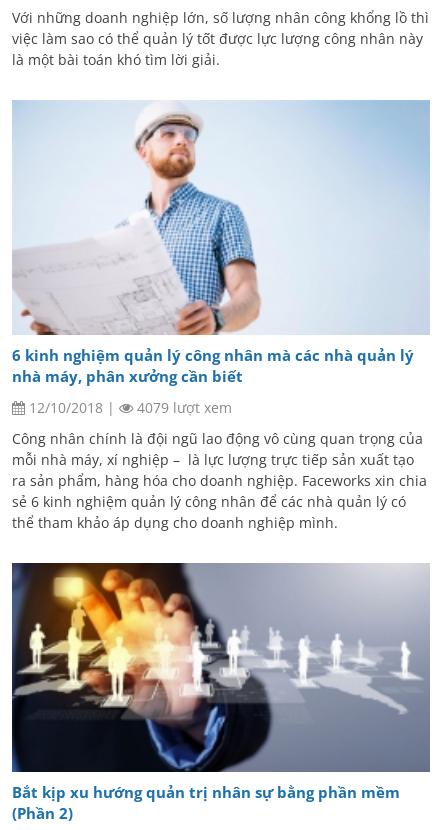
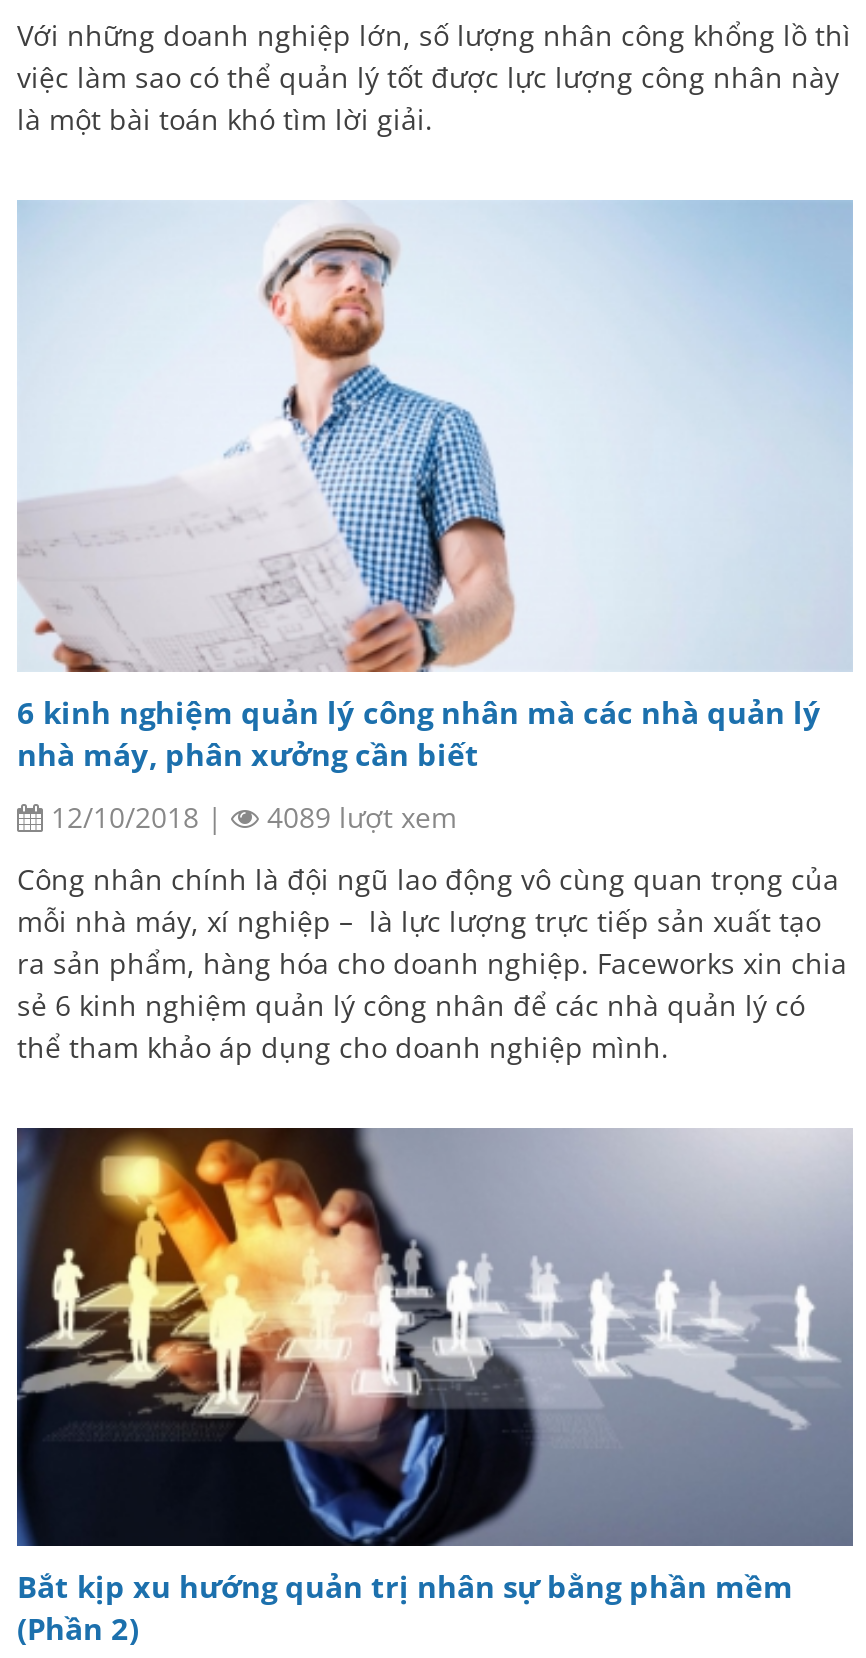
- 4079 lượt xem
+ 4089 lượt xem
